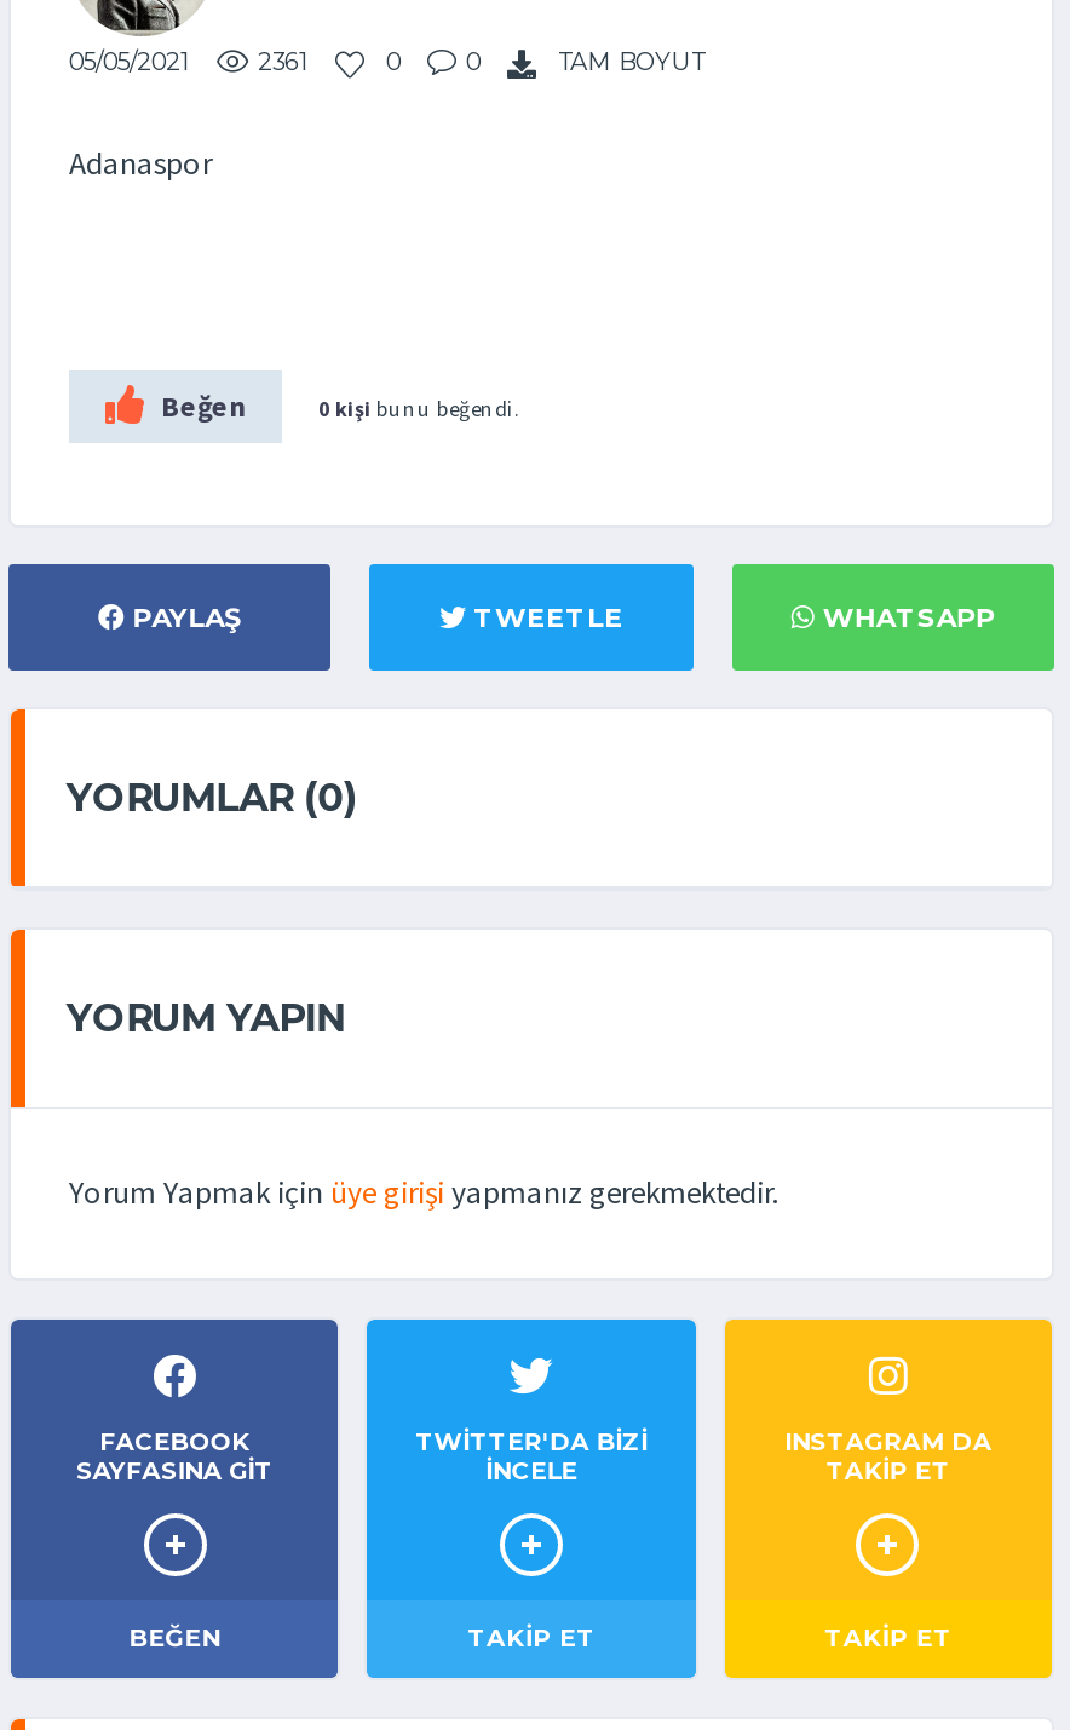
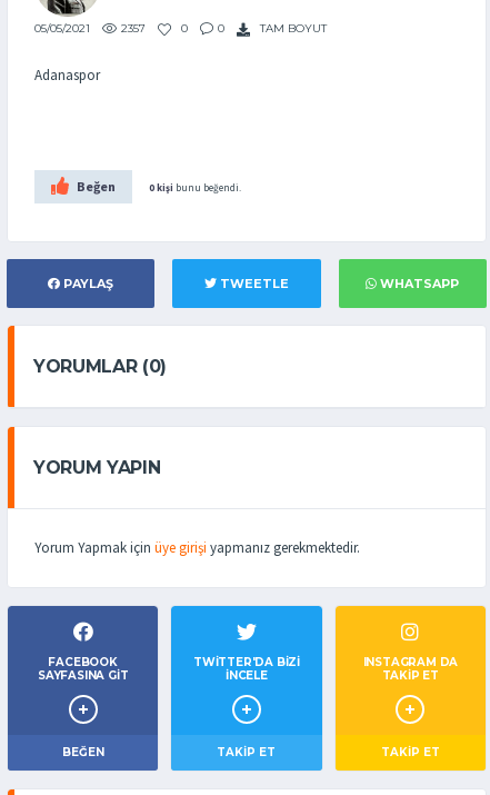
- 2361
+ 2357
